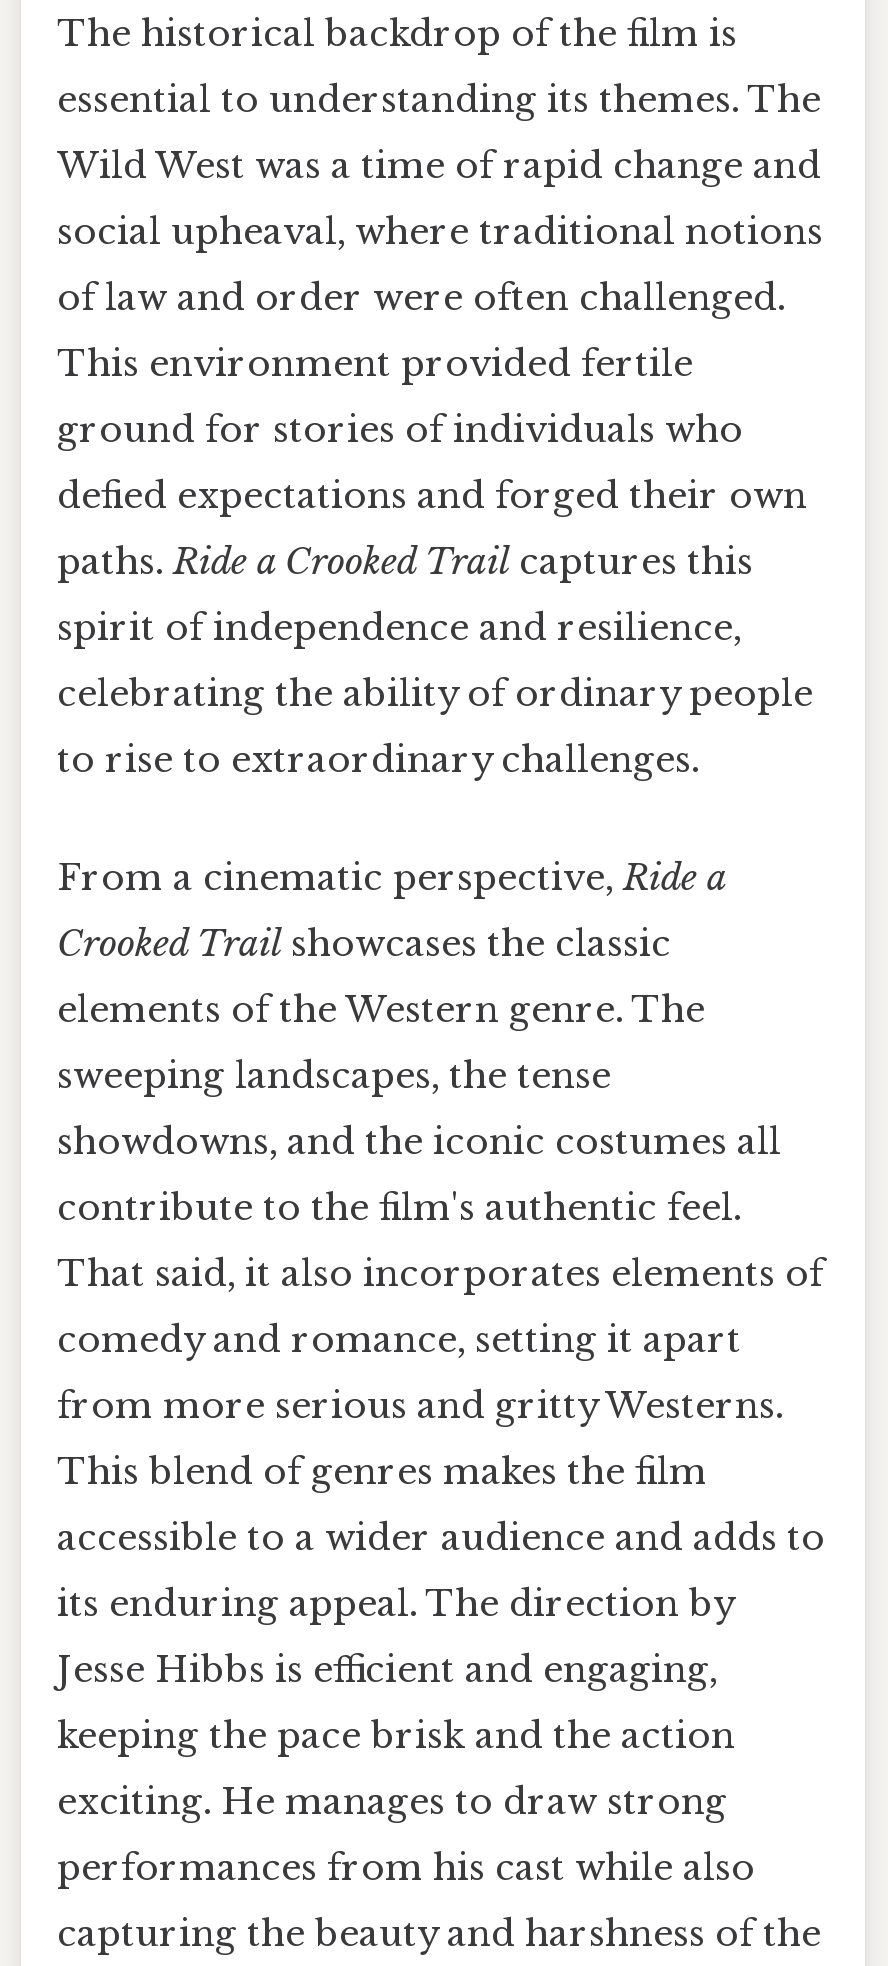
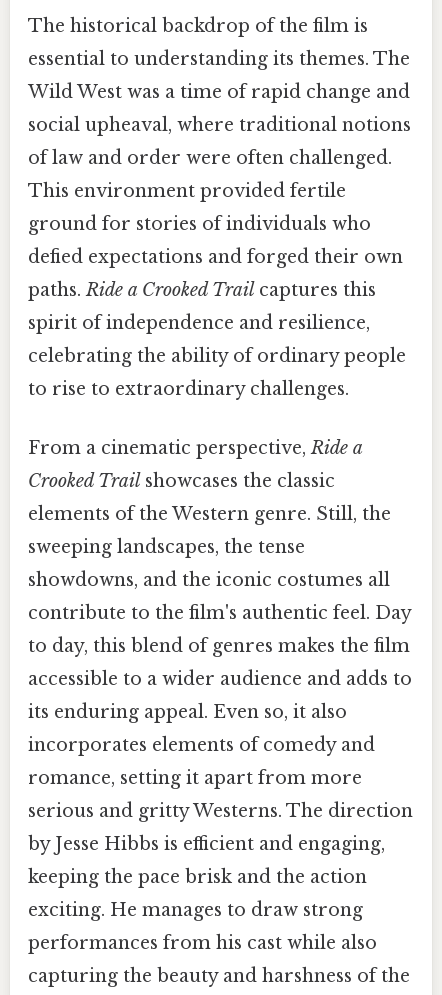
- elements of the Western genre. The
+ elements of the Western genre. Still, the

- contribute to the film's authentic feel.
- That said, it also incorporates elements of
- comedy and romance, setting it apart
- from more serious and gritty Westerns.
- This blend of genres makes the film
+ contribute to the film's authentic feel. Day
+ to day, this blend of genres makes the film

moved up: accessible to a wider audience and adds to

- its enduring appeal. The direction by
- Jesse Hibbs is efficient and engaging,
+ its enduring appeal. Even so, it also
+ incorporates elements of comedy and
+ romance, setting it apart from more
+ serious and gritty Westerns. The direction
+ by Jesse Hibbs is efficient and engaging,
